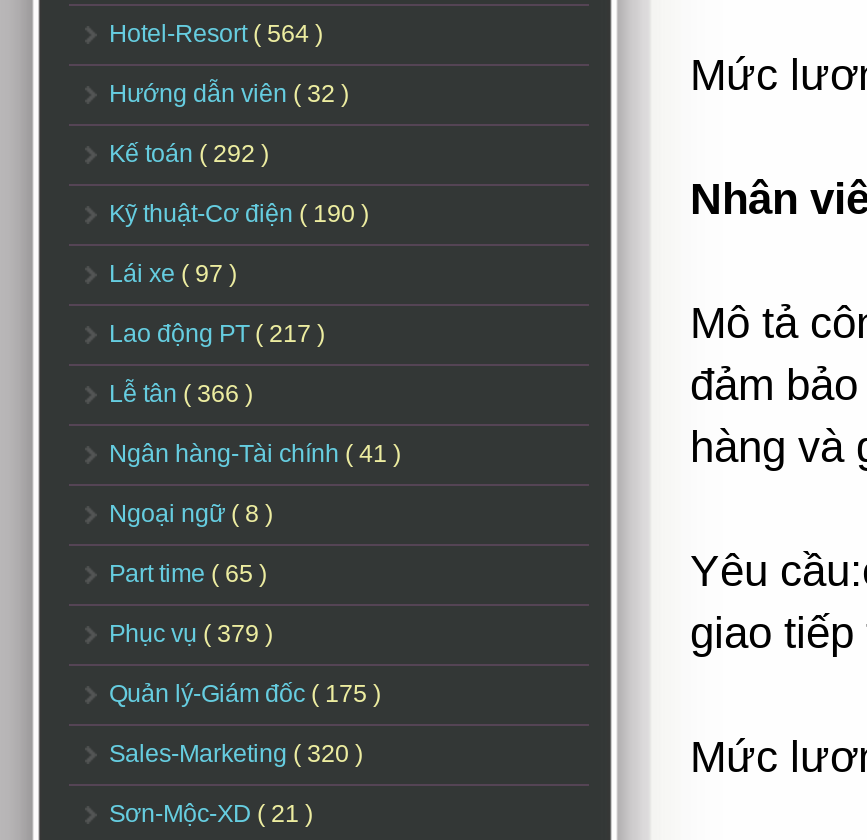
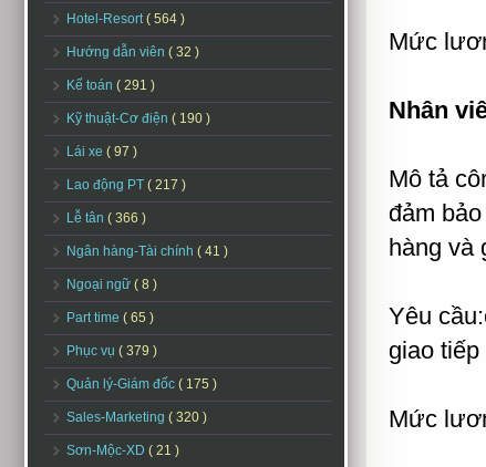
- Kế toán ( 292 )
+ Kế toán ( 291 )
